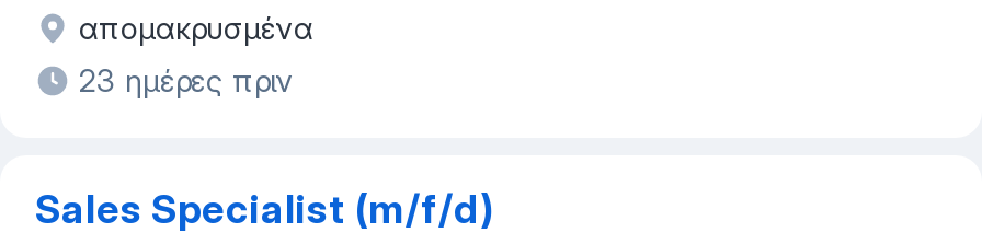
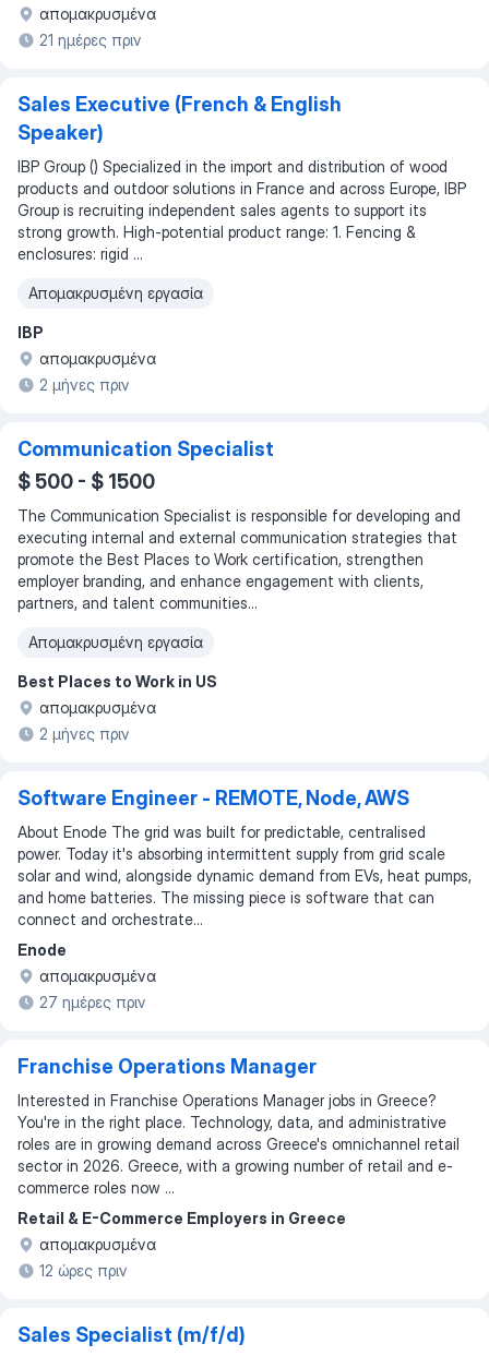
- 23 ημέρες πριν
+ 21 ημέρες πριν
+ Sales Executive (French & English
+ Speaker)
+ IBP Group () Specialized in the import and distribution of wood
+ products and outdoor solutions in France and across Europe, IBP
+ Group is recruiting independent sales agents to support its
+ strong growth. High-potential product range: 1. Fencing &
+ enclosures: rigid ...
+ Απομακρυσμένη εργασία
+ IBP
+ απομακρυσμένα
+ 2 μήνες πριν
+ Communication Specialist
+ $ 500 - $ 1500
+ The Communication Specialist is responsible for developing and
+ executing internal and external communication strategies that
+ promote the Best Places to Work certification, strengthen
+ employer branding, and enhance engagement with clients,
+ partners, and talent communities...
+ Απομακρυσμένη εργασία
+ Best Places to Work in US
+ απομακρυσμένα
+ 2 μήνες πριν
+ Software Engineer - REMOTE, Node, AWS
+ About Enode The grid was built for predictable, centralised
+ power. Today it's absorbing intermittent supply from grid scale
+ solar and wind, alongside dynamic demand from EVs, heat pumps,
+ and home batteries. The missing piece is software that can
+ connect and orchestrate...
+ Enode
+ απομακρυσμένα
+ 27 ημέρες πριν
+ Franchise Operations Manager
+ Interested in Franchise Operations Manager jobs in Greece?
+ You're in the right place. Technology, data, and administrative
+ roles are in growing demand across Greece's omnichannel retail
+ sector in 2026. Greece, with a growing number of retail and e-
+ commerce roles now ...
+ Retail & E-Commerce Employers in Greece
+ απομακρυσμένα
+ 12 ώρες πριν
